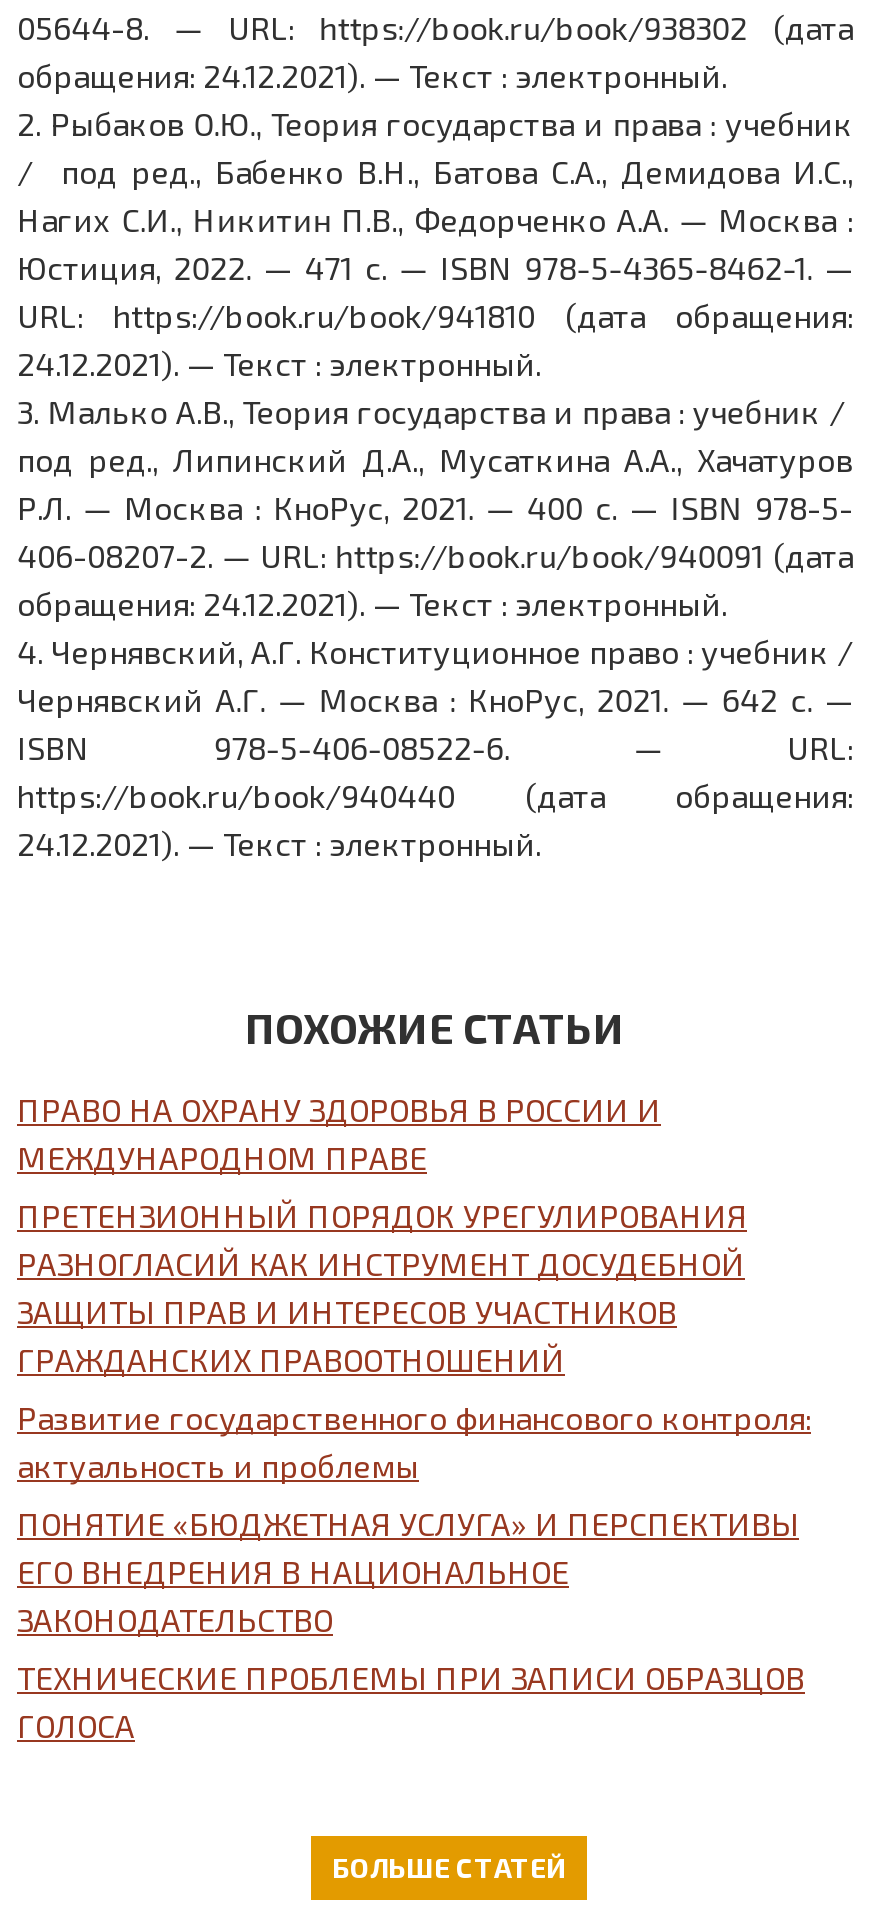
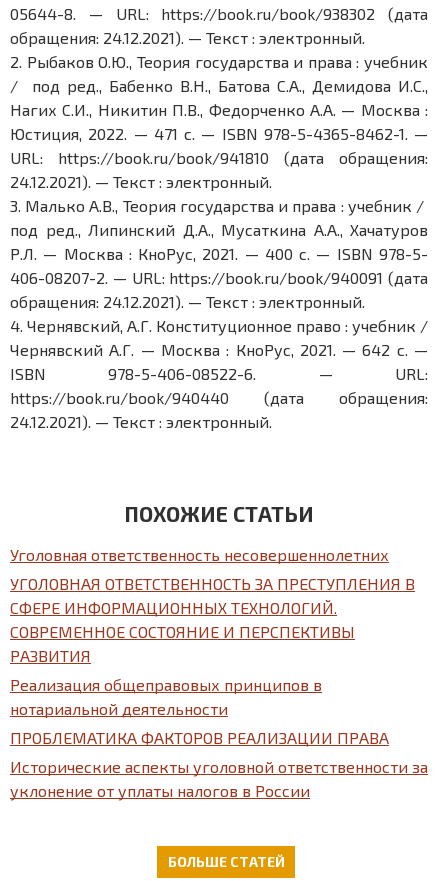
- ПРАВО НА ОХРАНУ ЗДОРОВЬЯ В РОССИИ И
- МЕЖДУНАРОДНОМ ПРАВЕ
+ Уголовная ответственность несовершеннолетних

- ПРЕТЕНЗИОННЫЙ ПОРЯДОК УРЕГУЛИРОВАНИЯ
- РАЗНОГЛАСИЙ КАК ИНСТРУМЕНТ ДОСУДЕБНОЙ
- ЗАЩИТЫ ПРАВ И ИНТЕРЕСОВ УЧАСТНИКОВ
- ГРАЖДАНСКИХ ПРАВООТНОШЕНИЙ
+ УГОЛОВНАЯ ОТВЕТСТВЕННОСТЬ ЗА ПРЕСТУПЛЕНИЯ В
+ СФЕРЕ ИНФОРМАЦИОННЫХ ТЕХНОЛОГИЙ.
+ СОВРЕМЕННОЕ СОСТОЯНИЕ И ПЕРСПЕКТИВЫ
+ РАЗВИТИЯ

- Развитие государственного финансового контроля:
- актуальность и проблемы
+ Реализация общеправовых принципов в
+ нотариальной деятельности

- ПОНЯТИЕ «БЮДЖЕТНАЯ УСЛУГА» И ПЕРСПЕКТИВЫ
- ЕГО ВНЕДРЕНИЯ В НАЦИОНАЛЬНОЕ
- ЗАКОНОДАТЕЛЬСТВО
+ ПРОБЛЕМАТИКА ФАКТОРОВ РЕАЛИЗАЦИИ ПРАВА

- ТЕХНИЧЕСКИЕ ПРОБЛЕМЫ ПРИ ЗАПИСИ ОБРАЗЦОВ
- ГОЛОСА
+ Исторические аспекты уголовной ответственности за
+ уклонение от уплаты налогов в России
